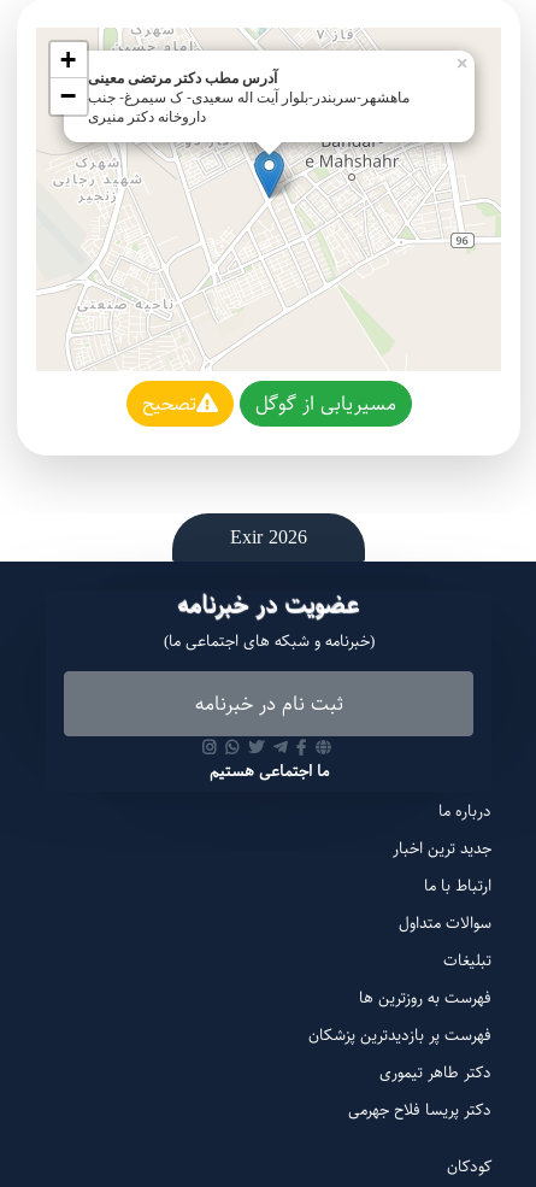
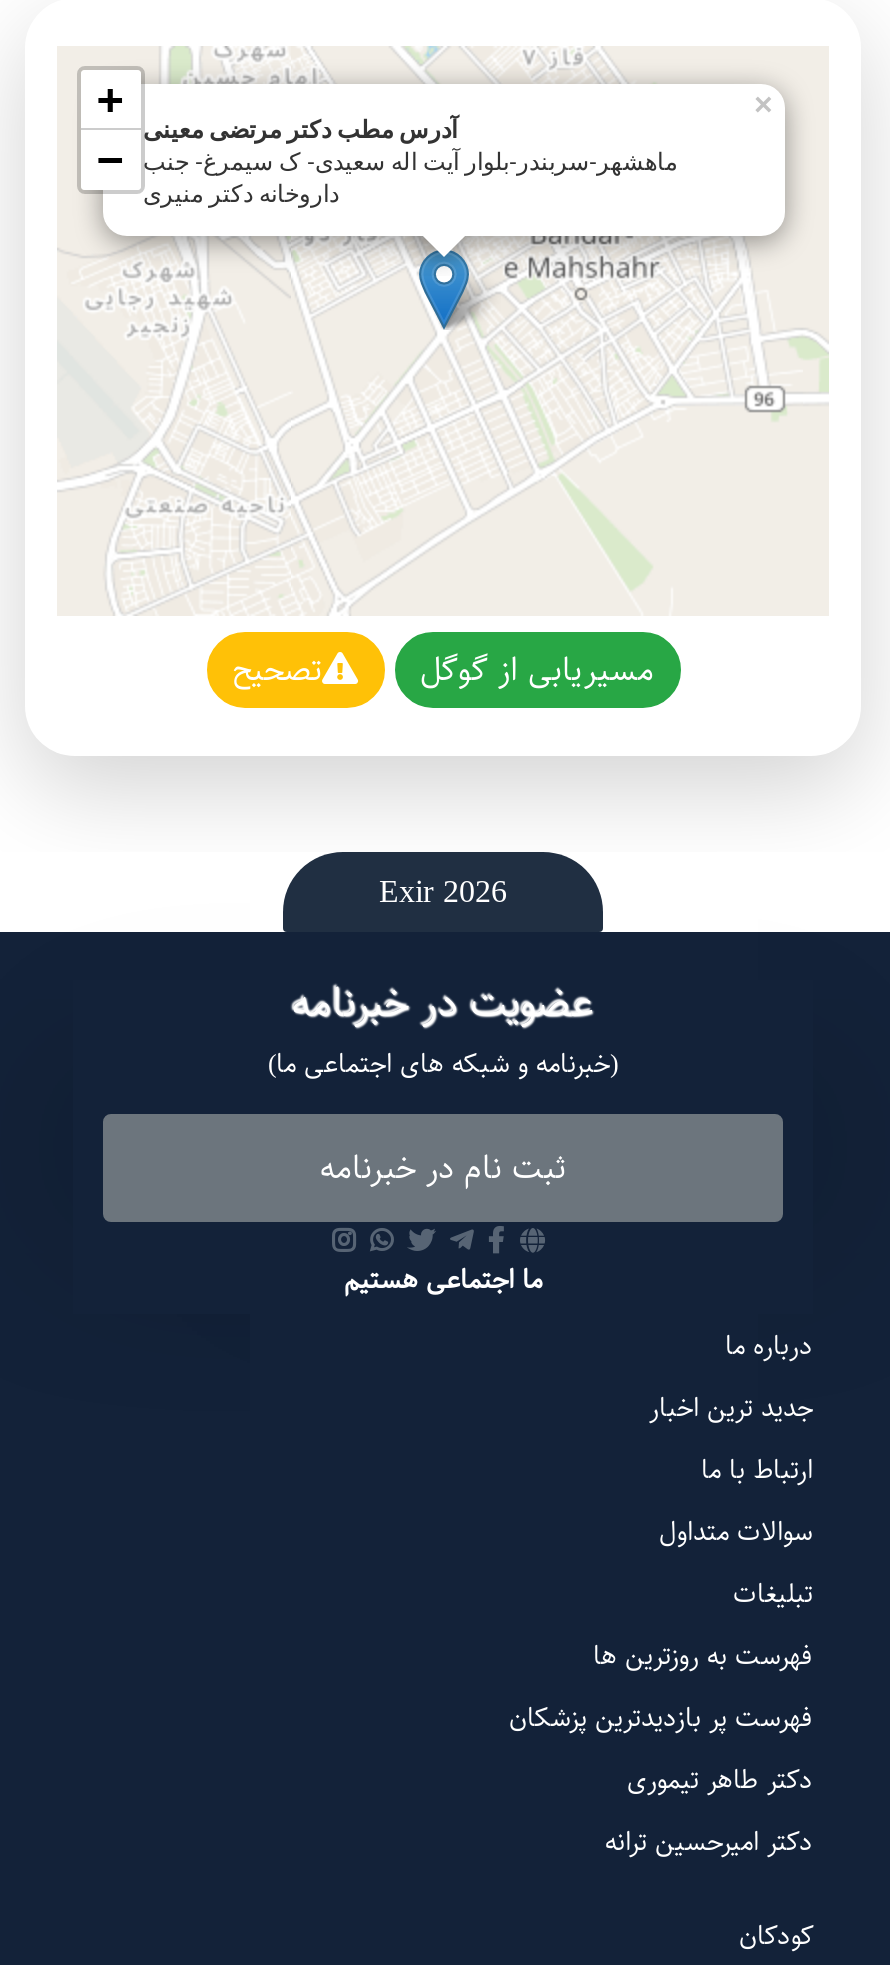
- دکتر پریسا فلاح جهرمی
+ دکتر امیرحسین ترانه
